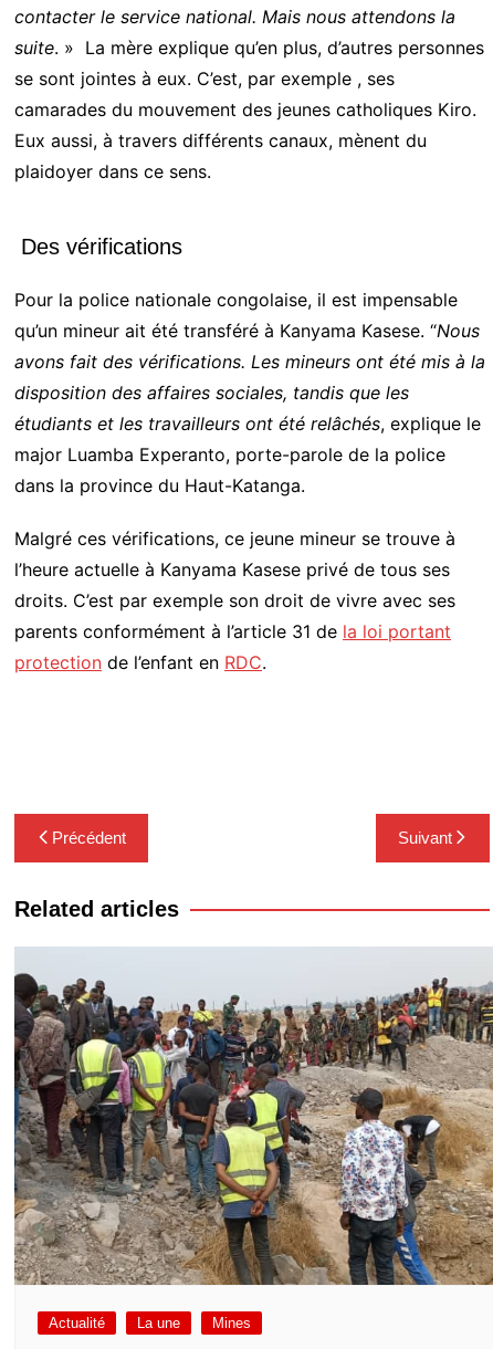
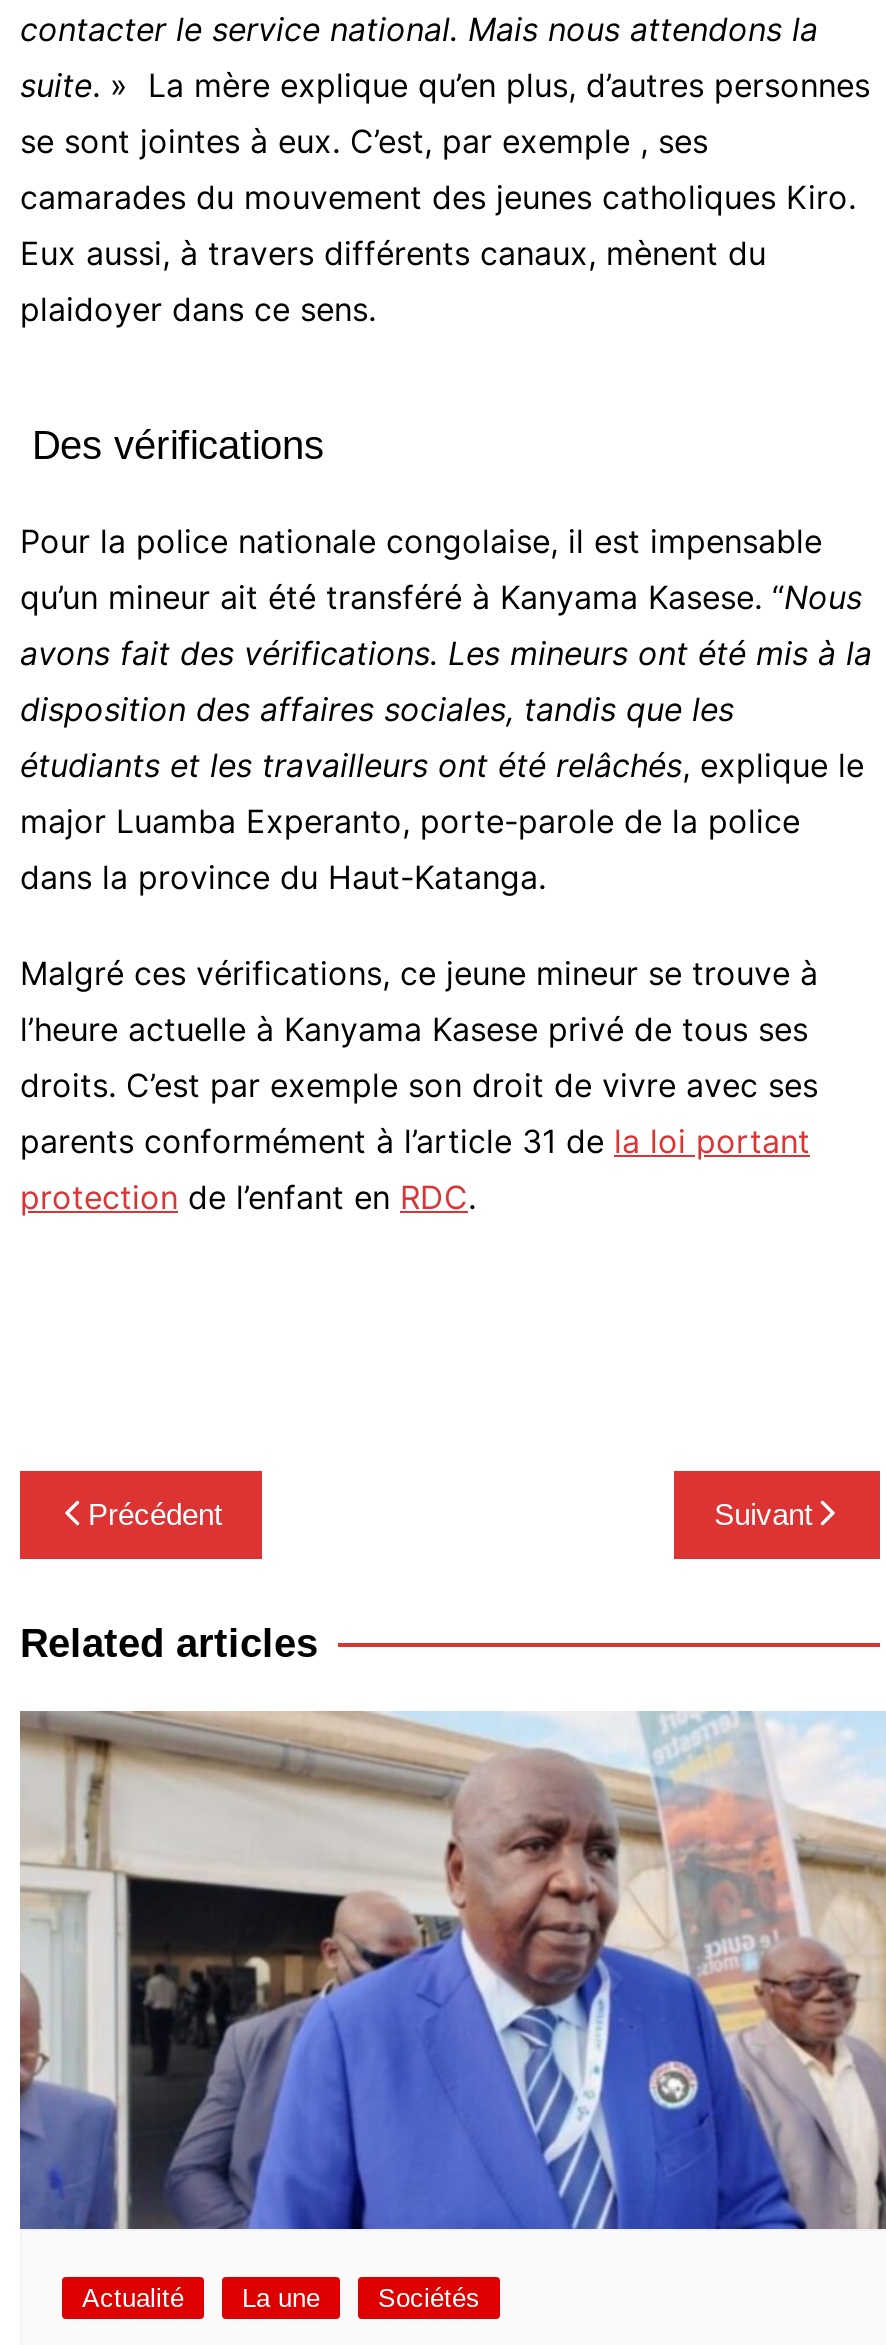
- [image]
- Mines
+ [image]
+ Sociétés
